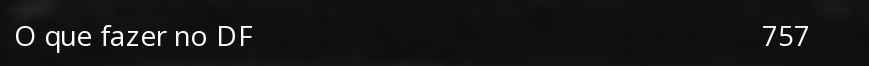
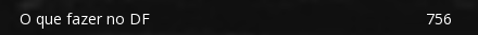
- 757
+ 756
